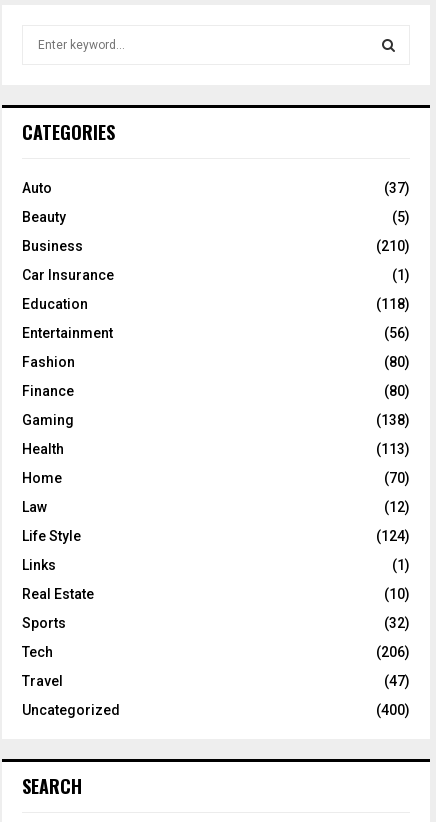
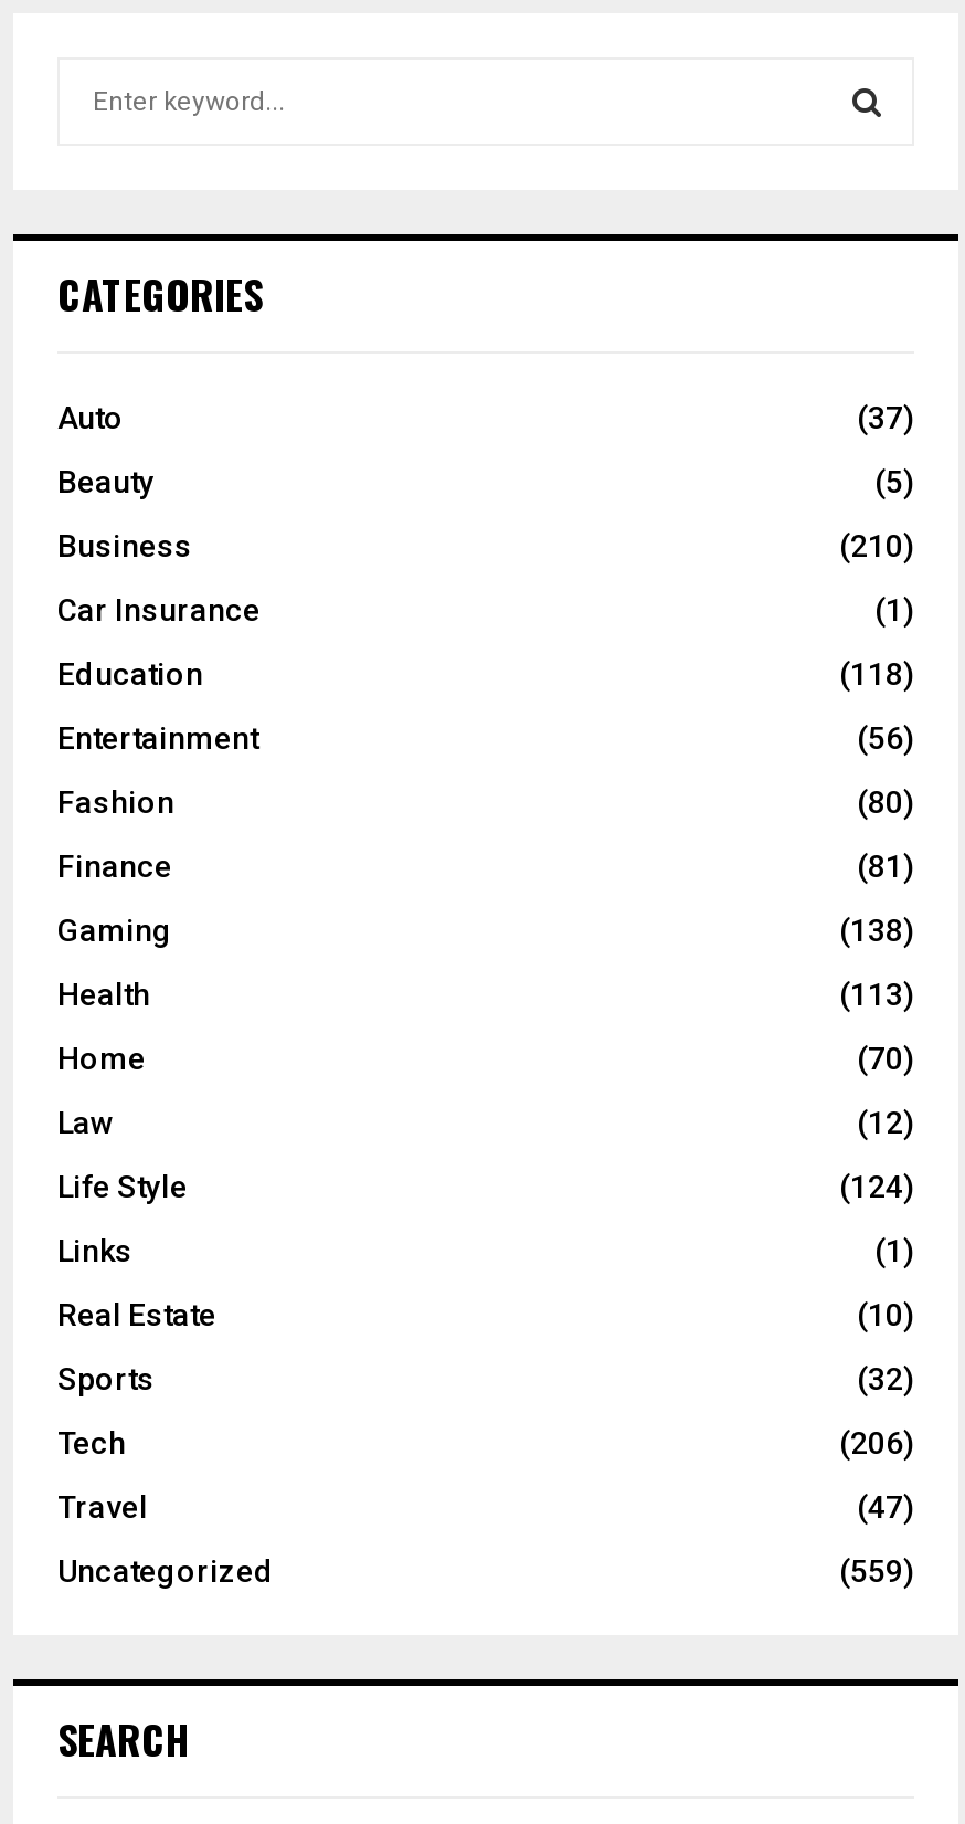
- (80)
+ (81)

- (400)
+ (559)
